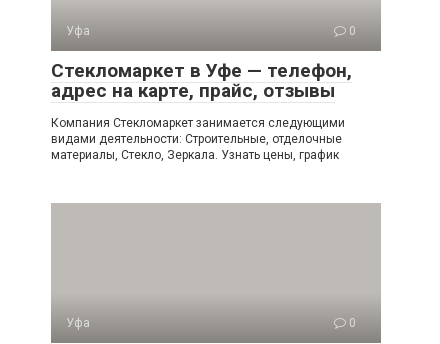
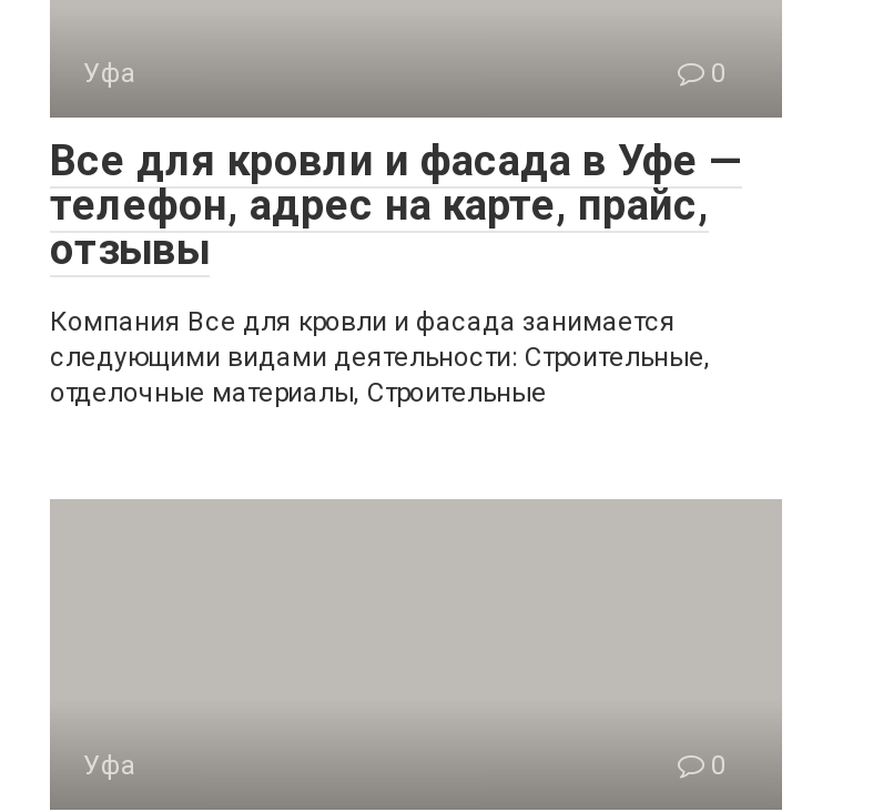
- Стекломаркет в Уфе — телефон,
- адрес на карте, прайс, отзывы
+ Все для кровли и фасада в Уфе —
+ телефон, адрес на карте, прайс,
+ отзывы

- Компания Стекломаркет занимается следующими
- видами деятельности: Строительные, отделочные
- материалы, Стекло, Зеркала. Узнать цены, график
+ Компания Все для кровли и фасада занимается
+ следующими видами деятельности: Строительные,
+ отделочные материалы, Строительные
